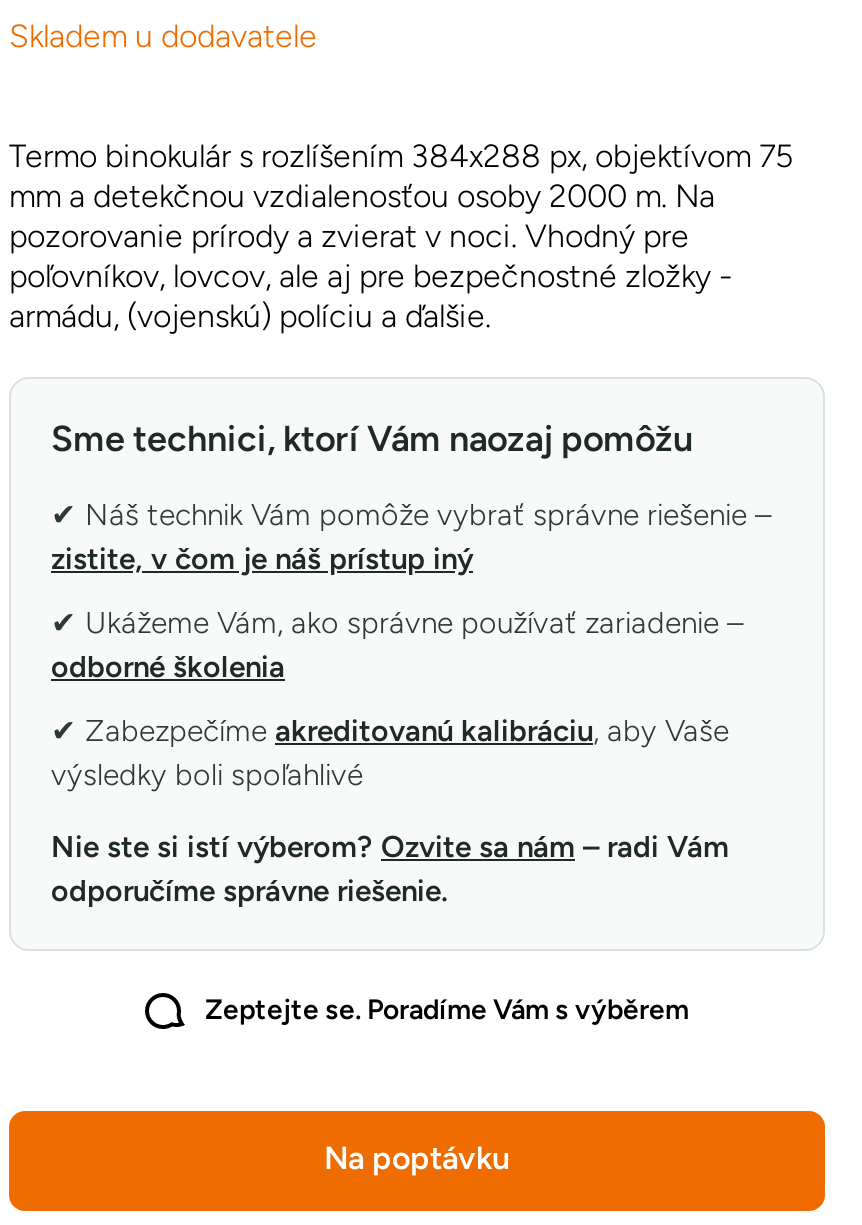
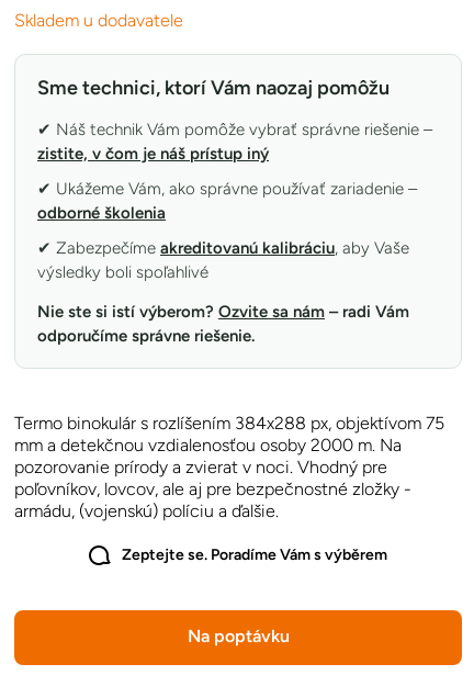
moved down: Termo binokulár s rozlíšením 384x288 px, objektívom 75 | mm a detekčnou vzdialenosťou osoby 2000 m. Na | pozorovanie prírody a zvierat v noci. Vhodný pre | poľovníkov, lovcov, ale aj pre bezpečnostné zložky - | armádu, (vojenskú) políciu a ďalšie.

moved up: Sme technici, ktorí Vám naozaj pomôžu | zistite, v čom je náš prístup iný | odborné školenia | výsledky boli spoľahlivé | Nie ste si istí výberom? Ozvite sa nám – radi Vám | odporučíme správne riešenie.
